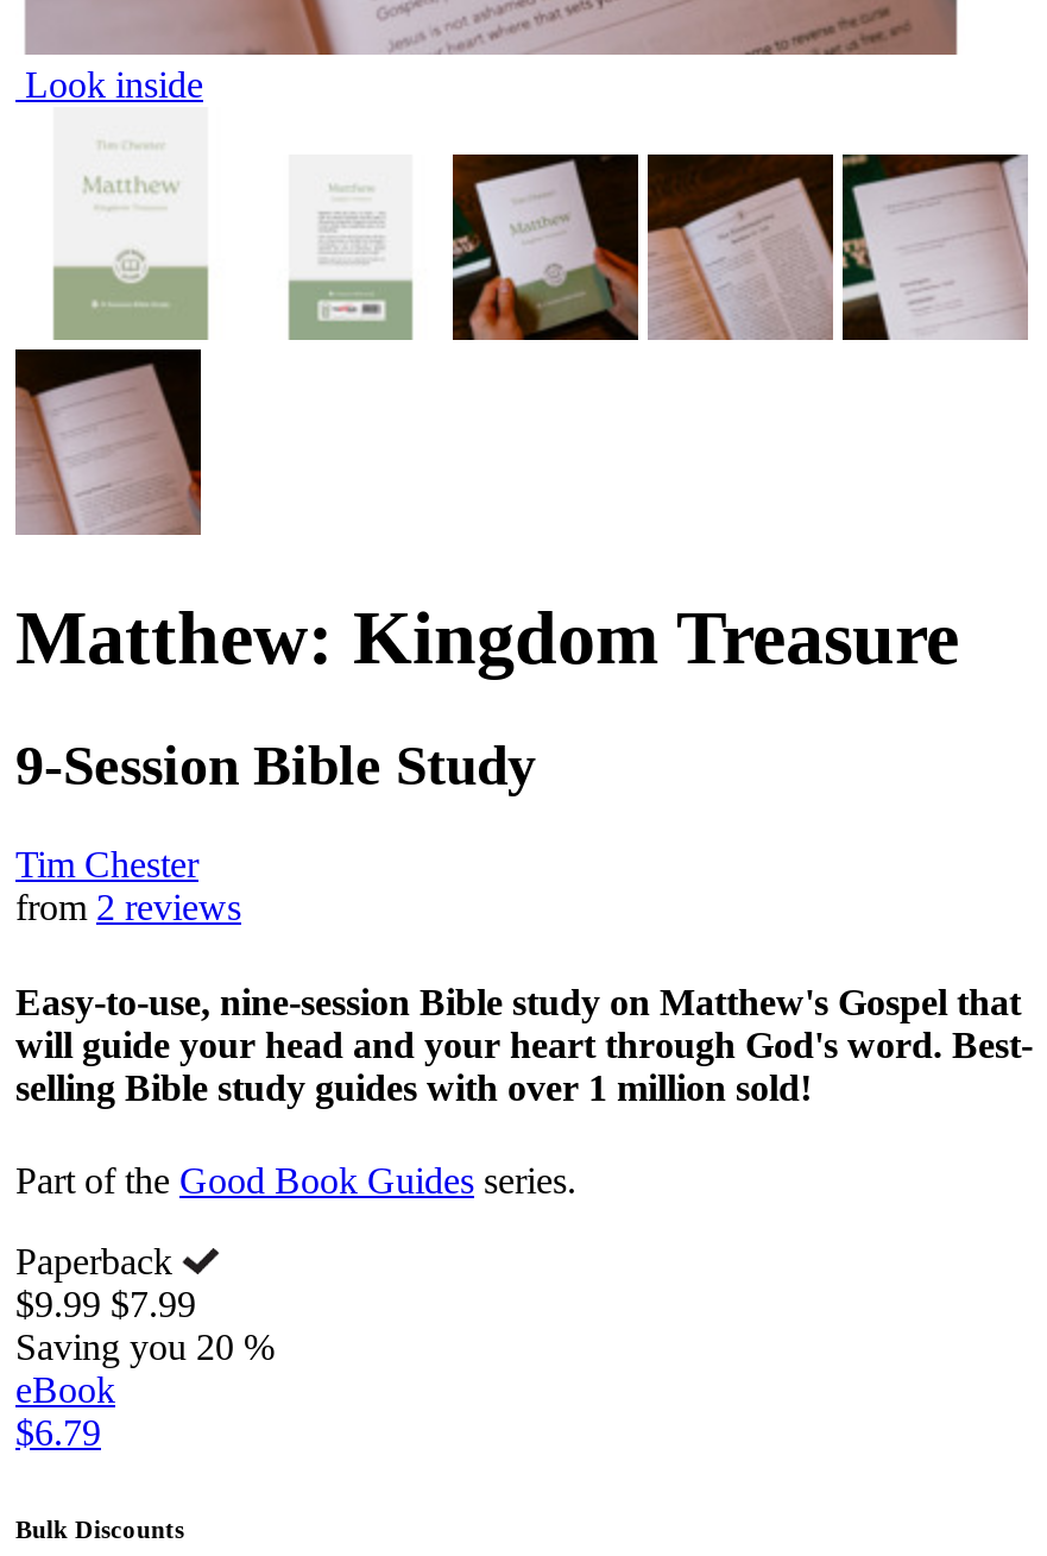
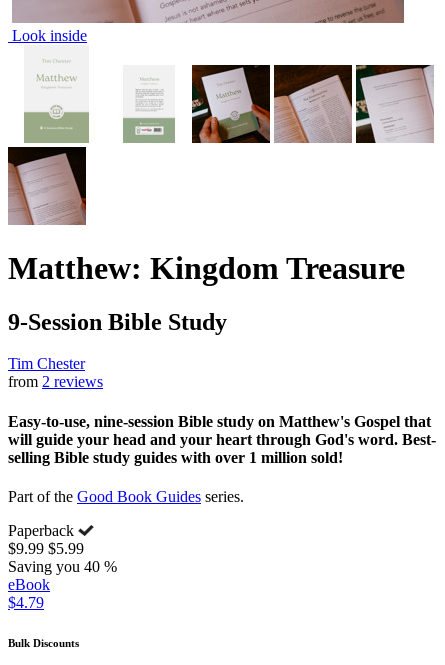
- $9.99 $7.99
+ $9.99 $5.99

- Saving you 20 %
+ Saving you 40 %

- $6.79
+ $4.79
